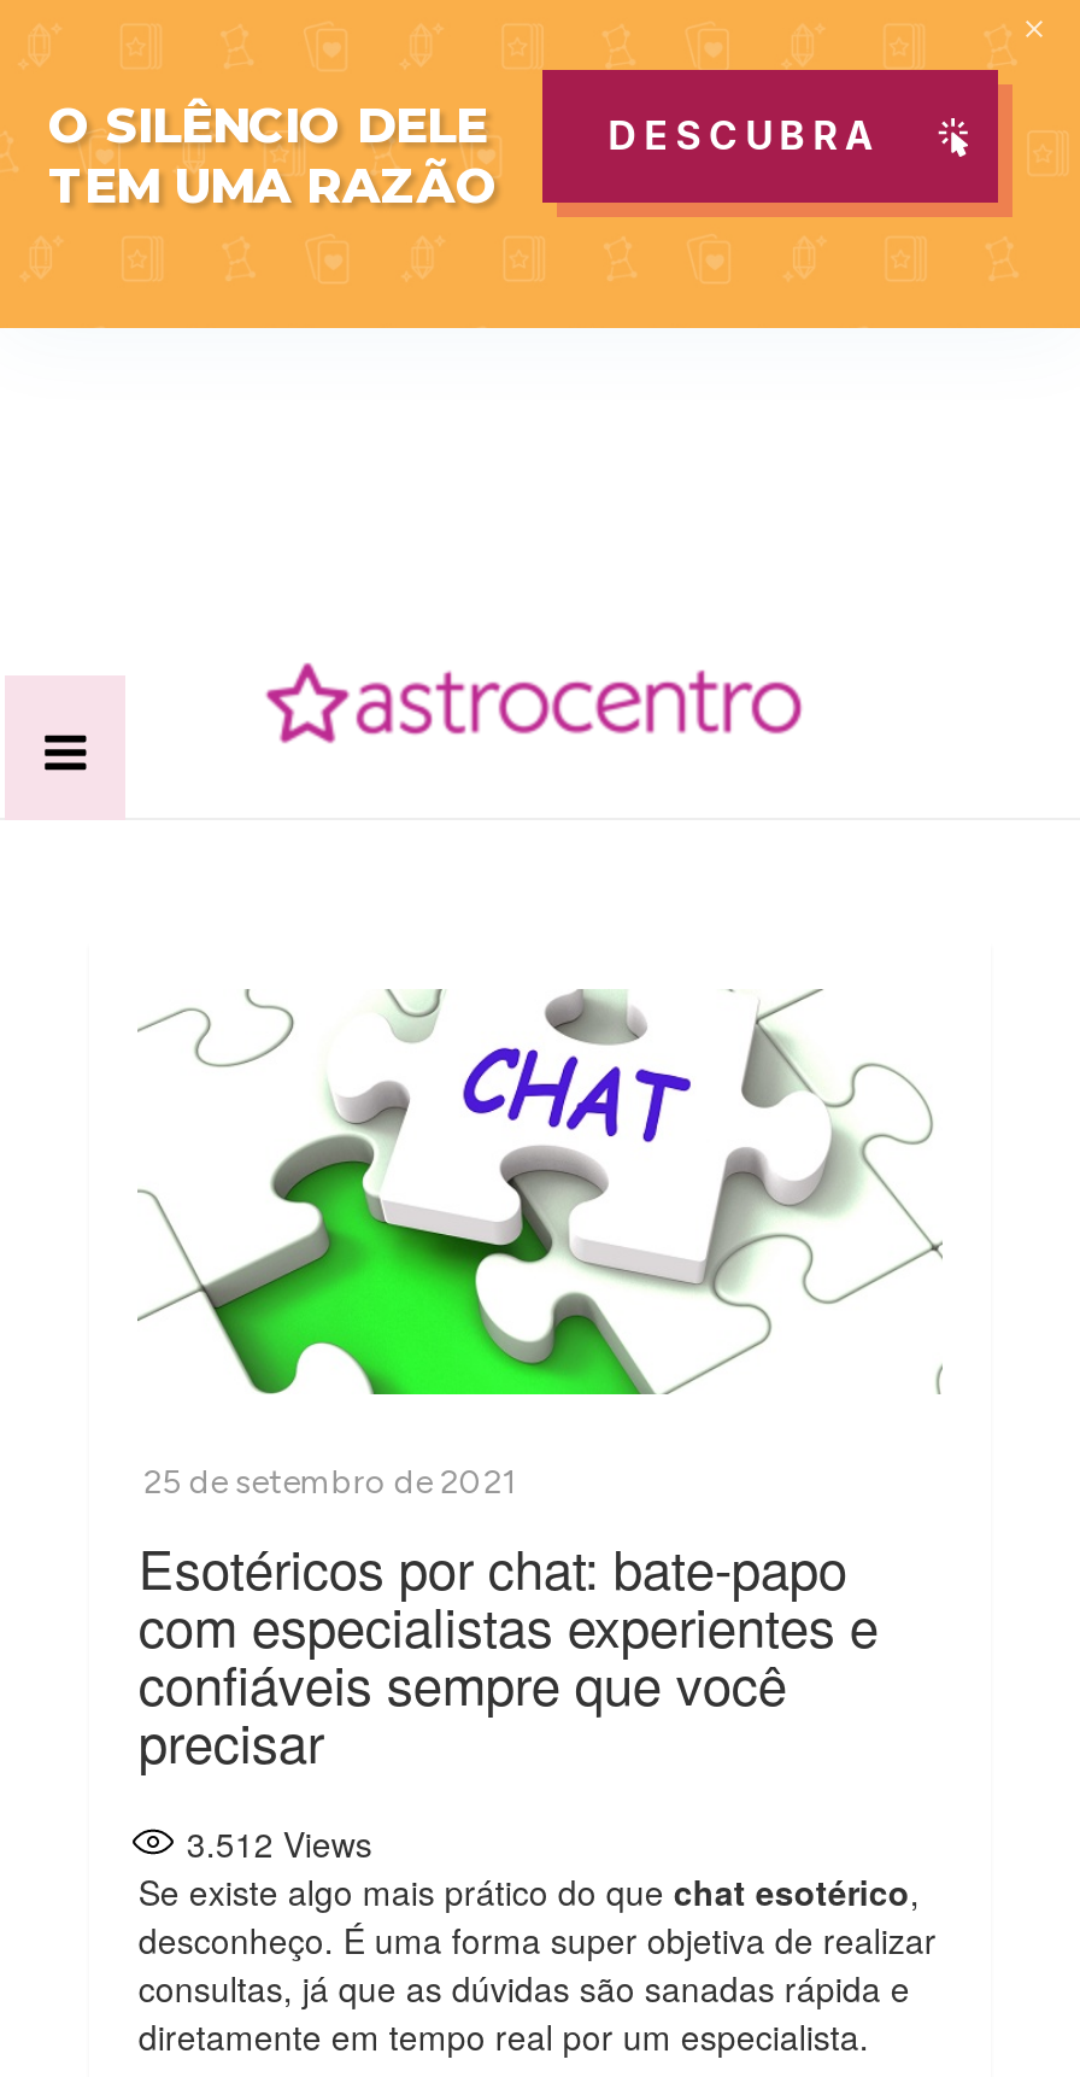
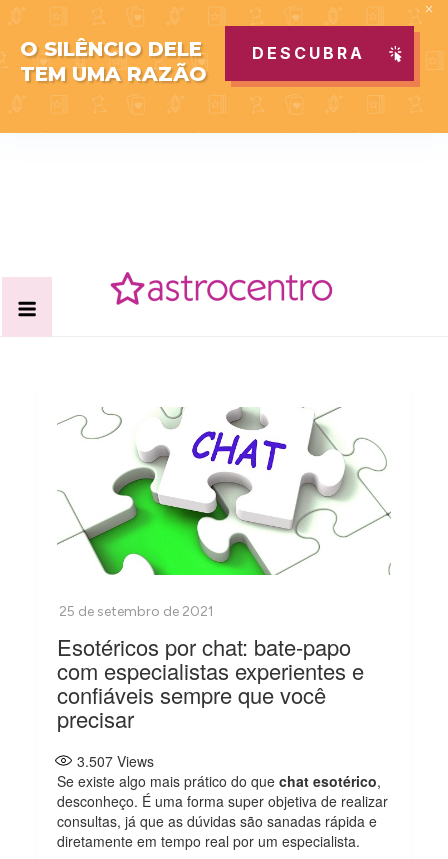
- 3.512 Views
+ 3.507 Views
